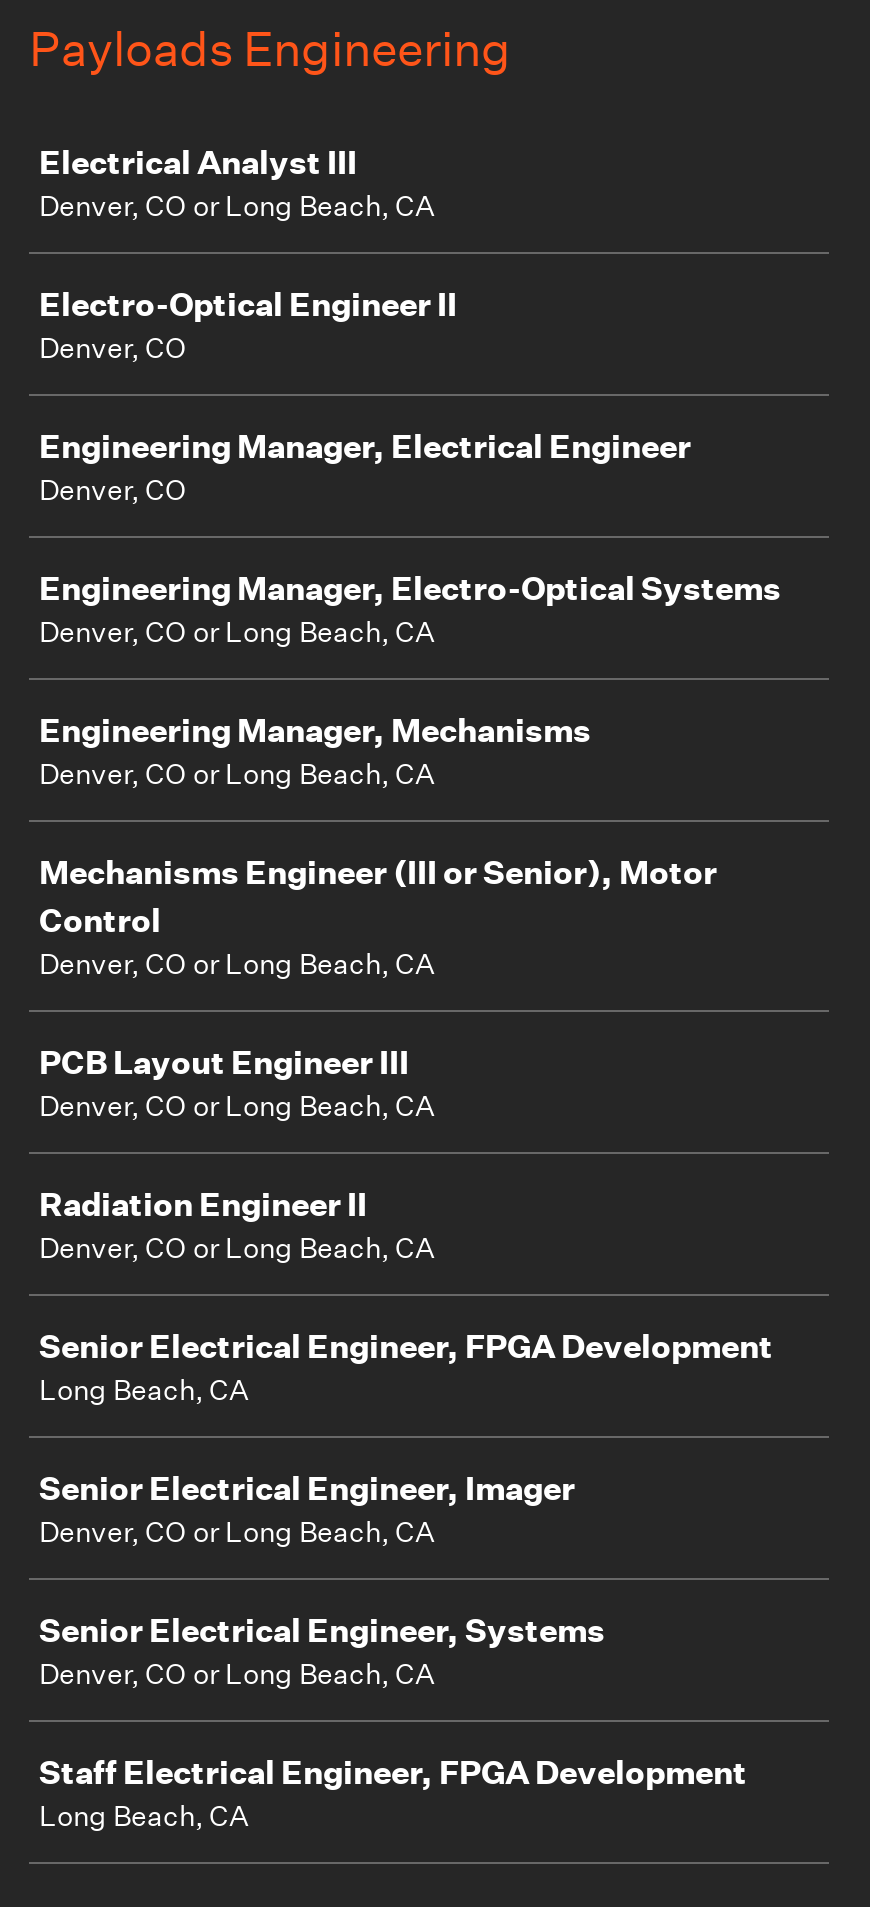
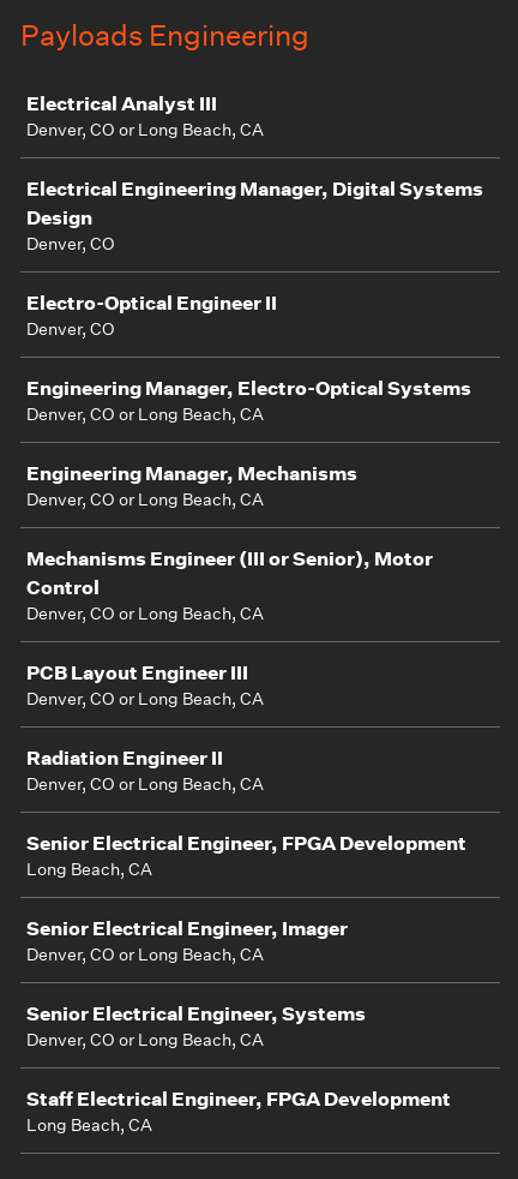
+ Electrical Engineering Manager, Digital Systems
+ Design

moved down: Electro-Optical Engineer II

- Engineering Manager, Electrical Engineer
